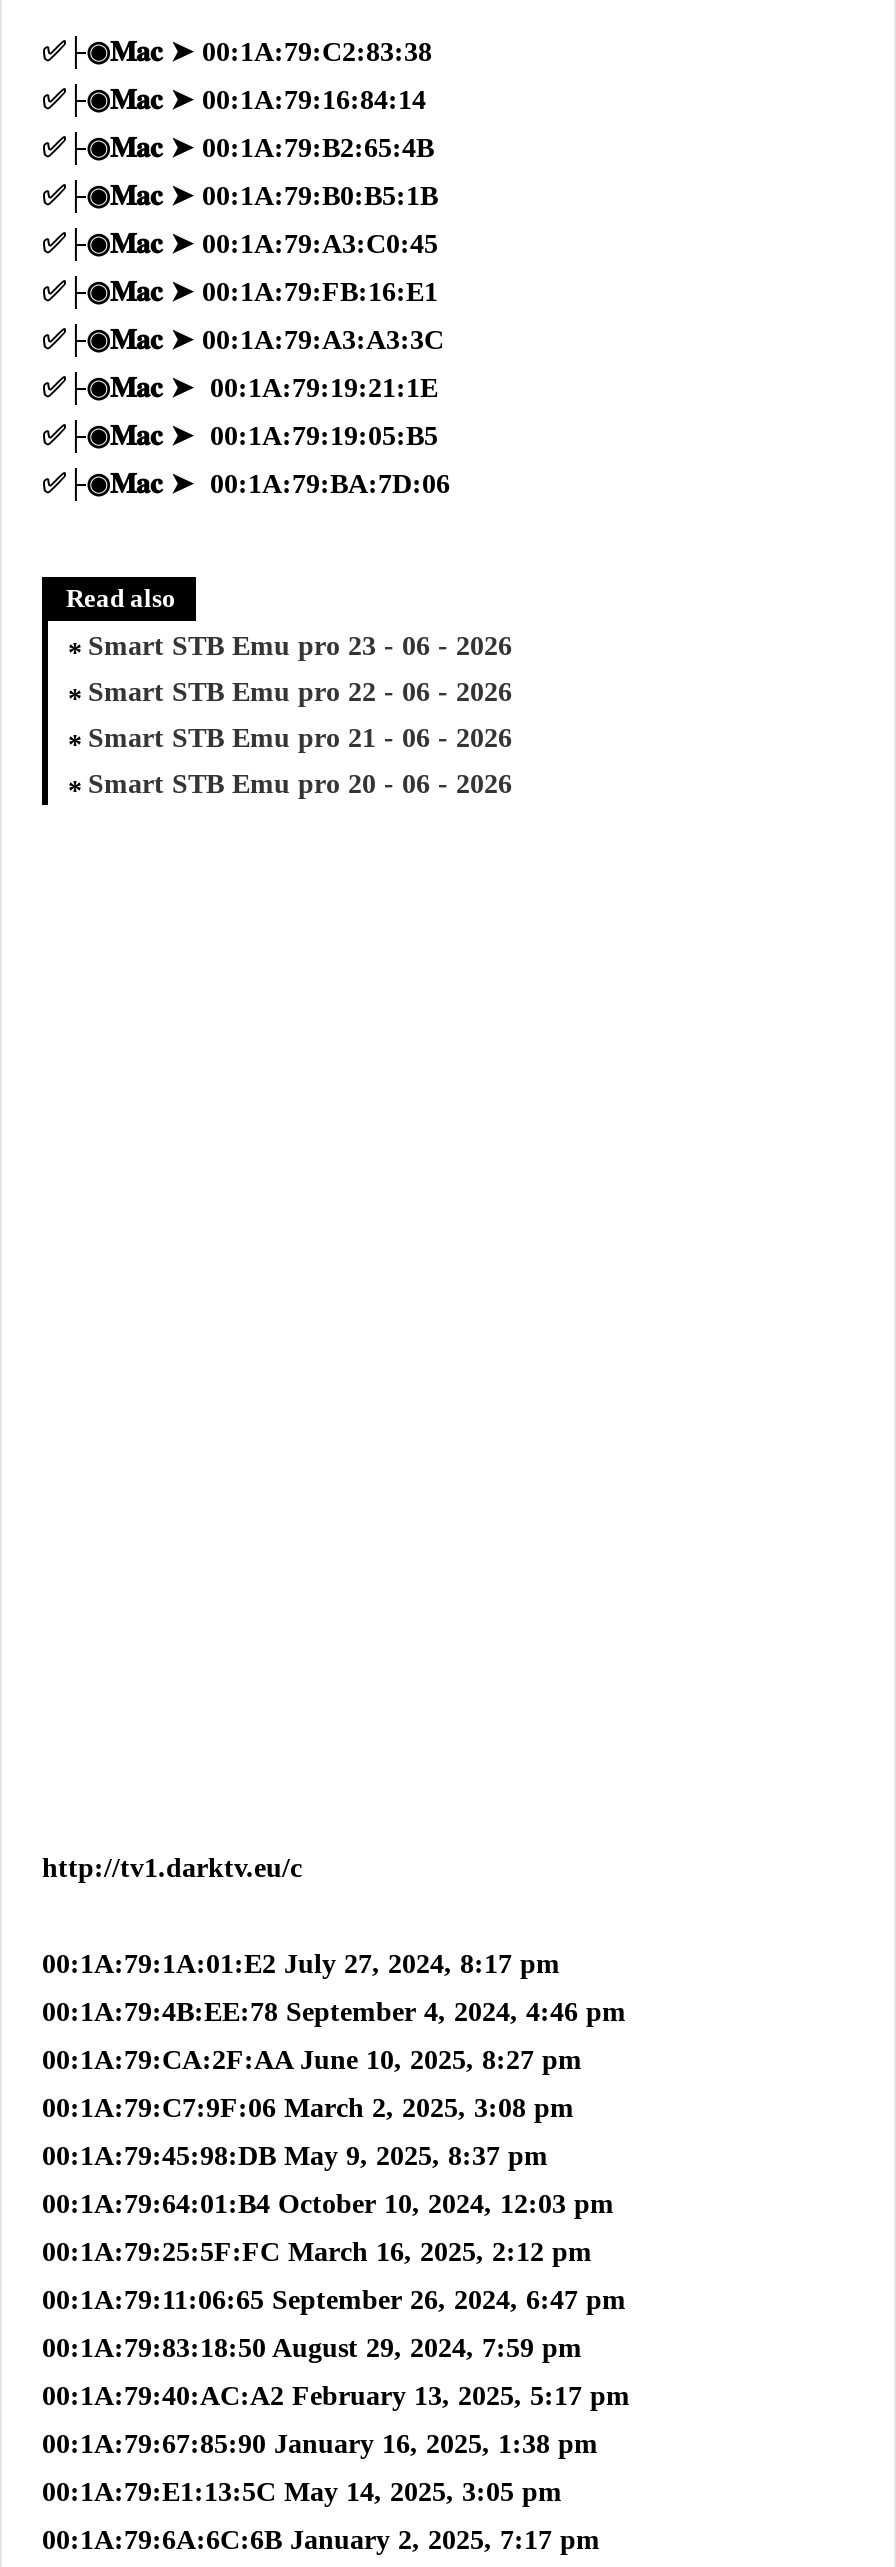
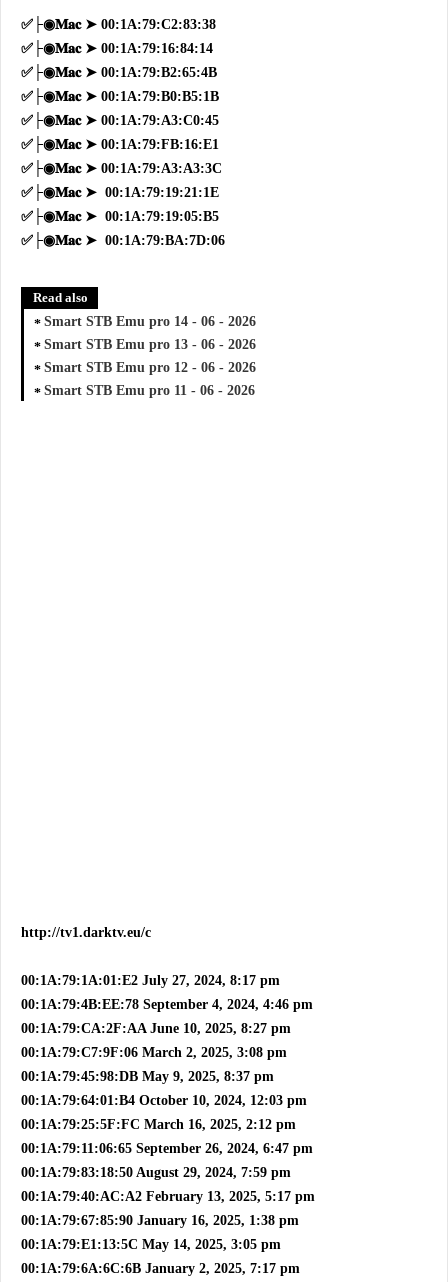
- Smart STB Emu pro 23 - 06 - 2026
+ Smart STB Emu pro 14 - 06 - 2026

- Smart STB Emu pro 22 - 06 - 2026
+ Smart STB Emu pro 13 - 06 - 2026

- Smart STB Emu pro 21 - 06 - 2026
+ Smart STB Emu pro 12 - 06 - 2026

- Smart STB Emu pro 20 - 06 - 2026
+ Smart STB Emu pro 11 - 06 - 2026
